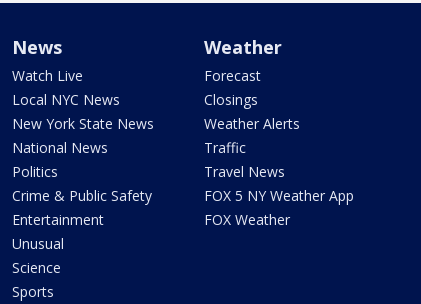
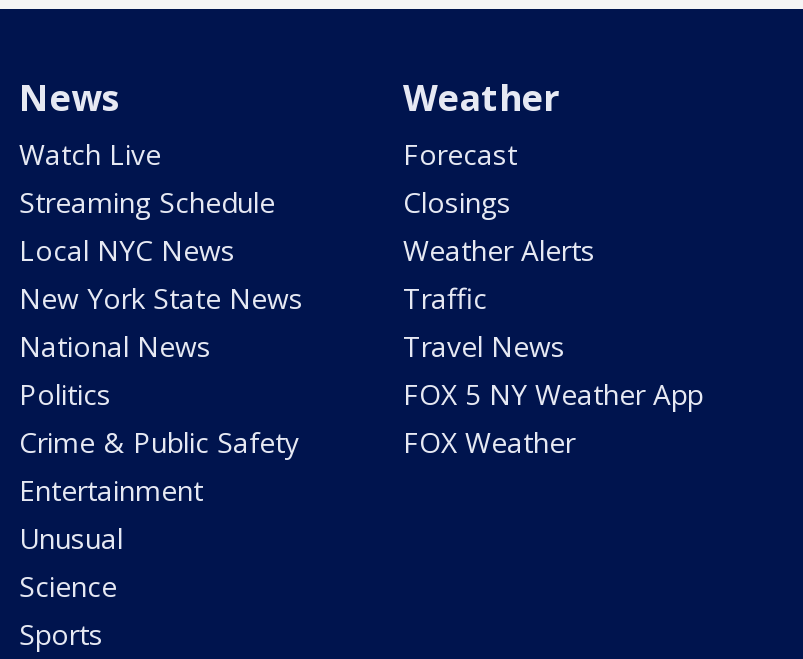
+ Streaming Schedule
